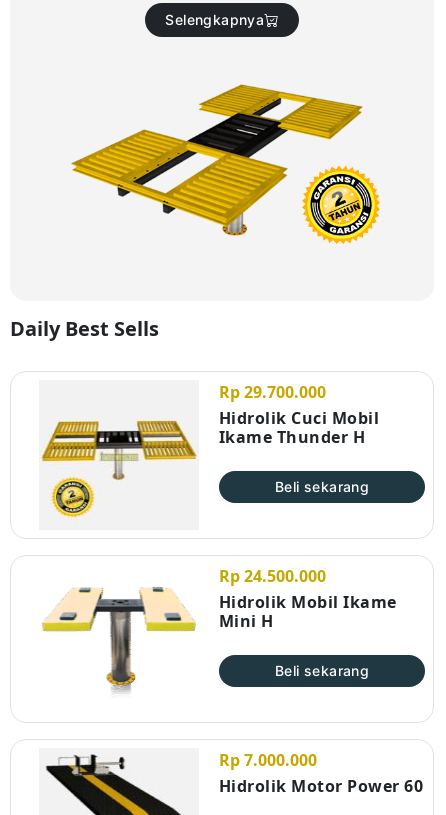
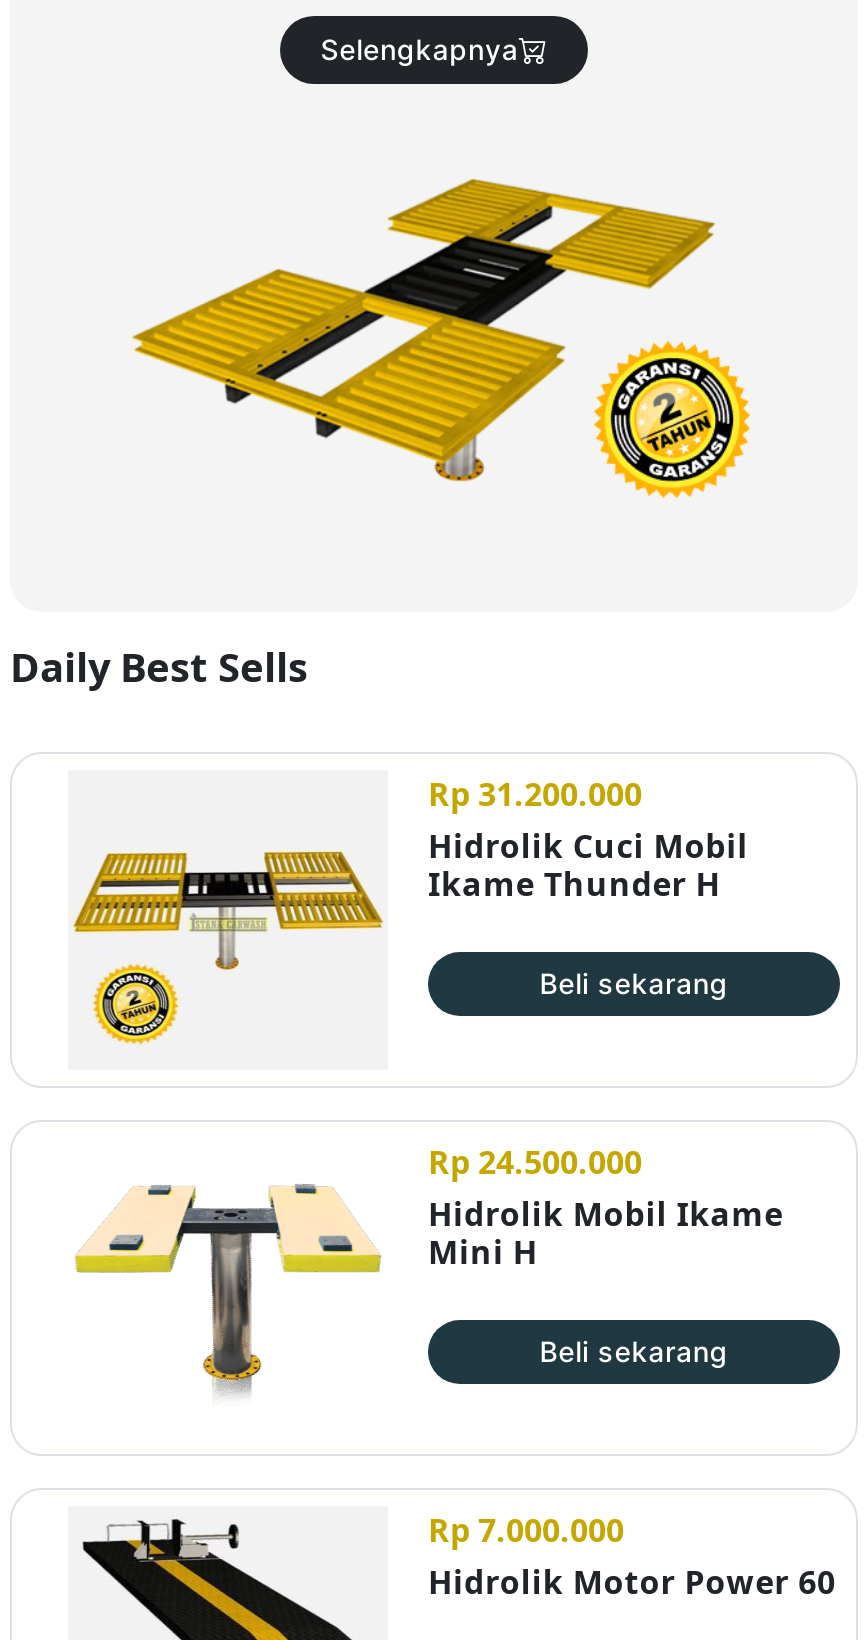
- Rp 29.700.000
+ Rp 31.200.000
